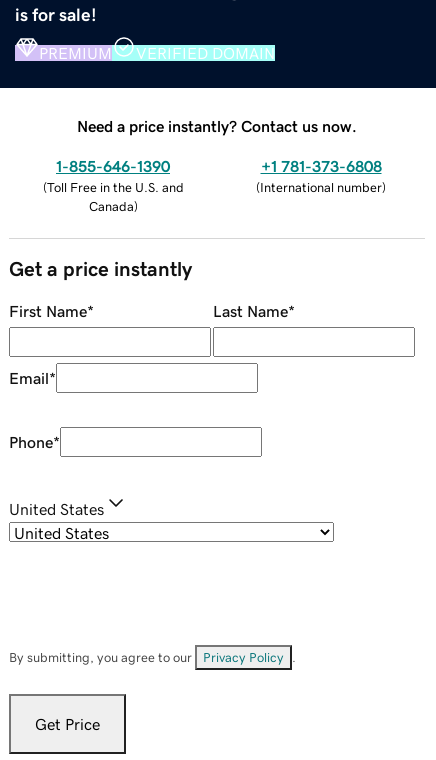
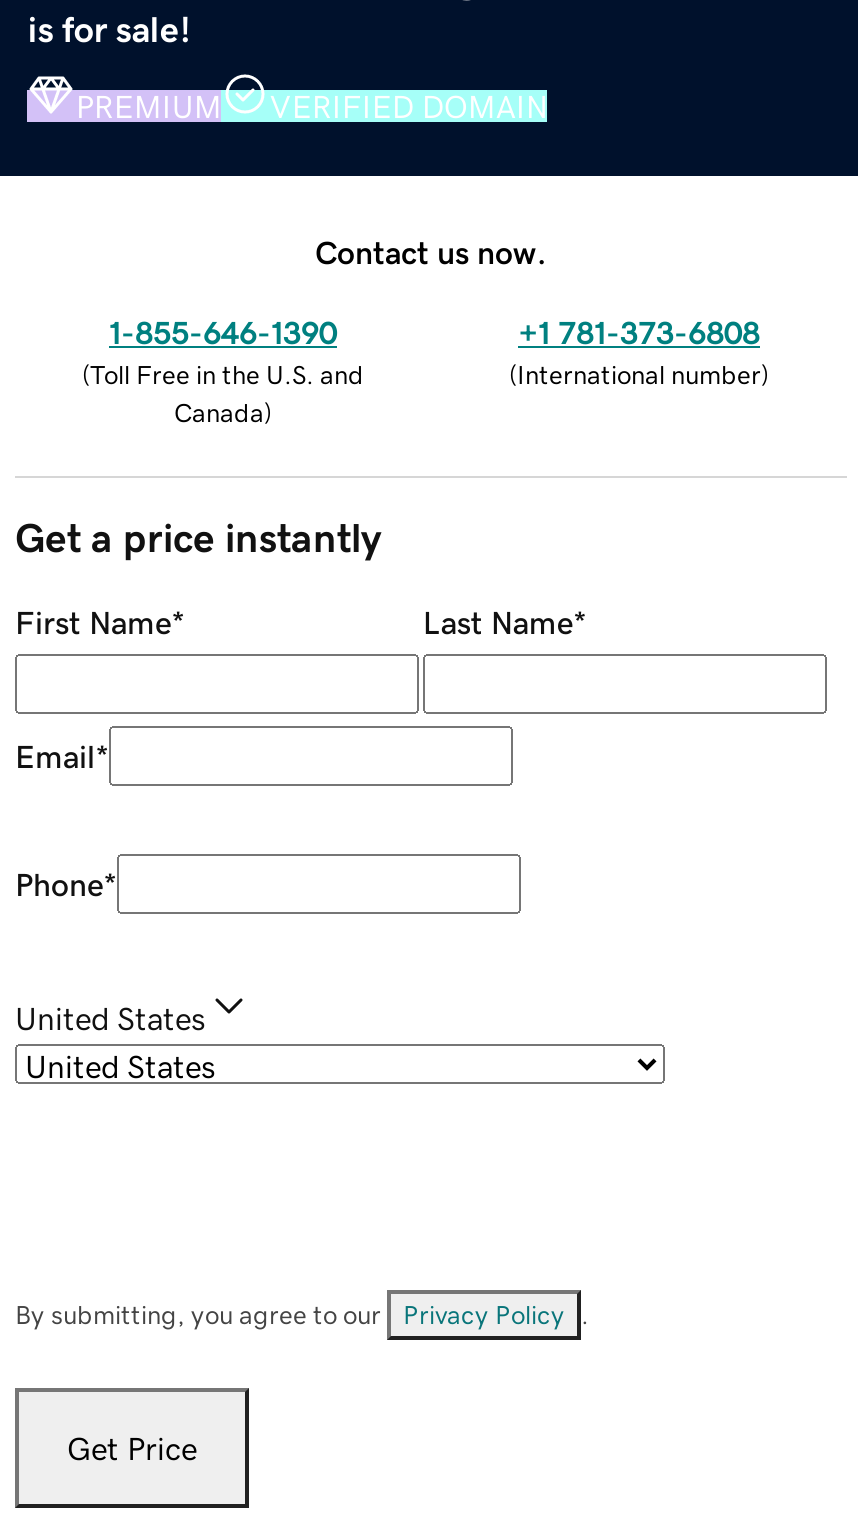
- Need a price instantly? Contact us now.
+ Contact us now.
